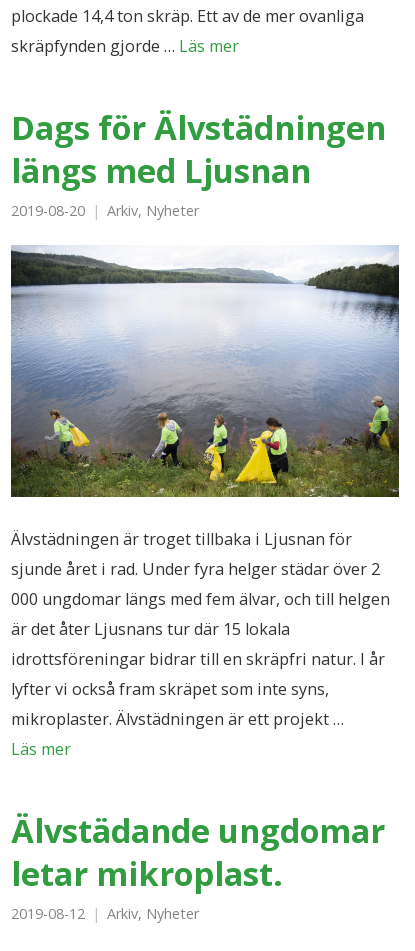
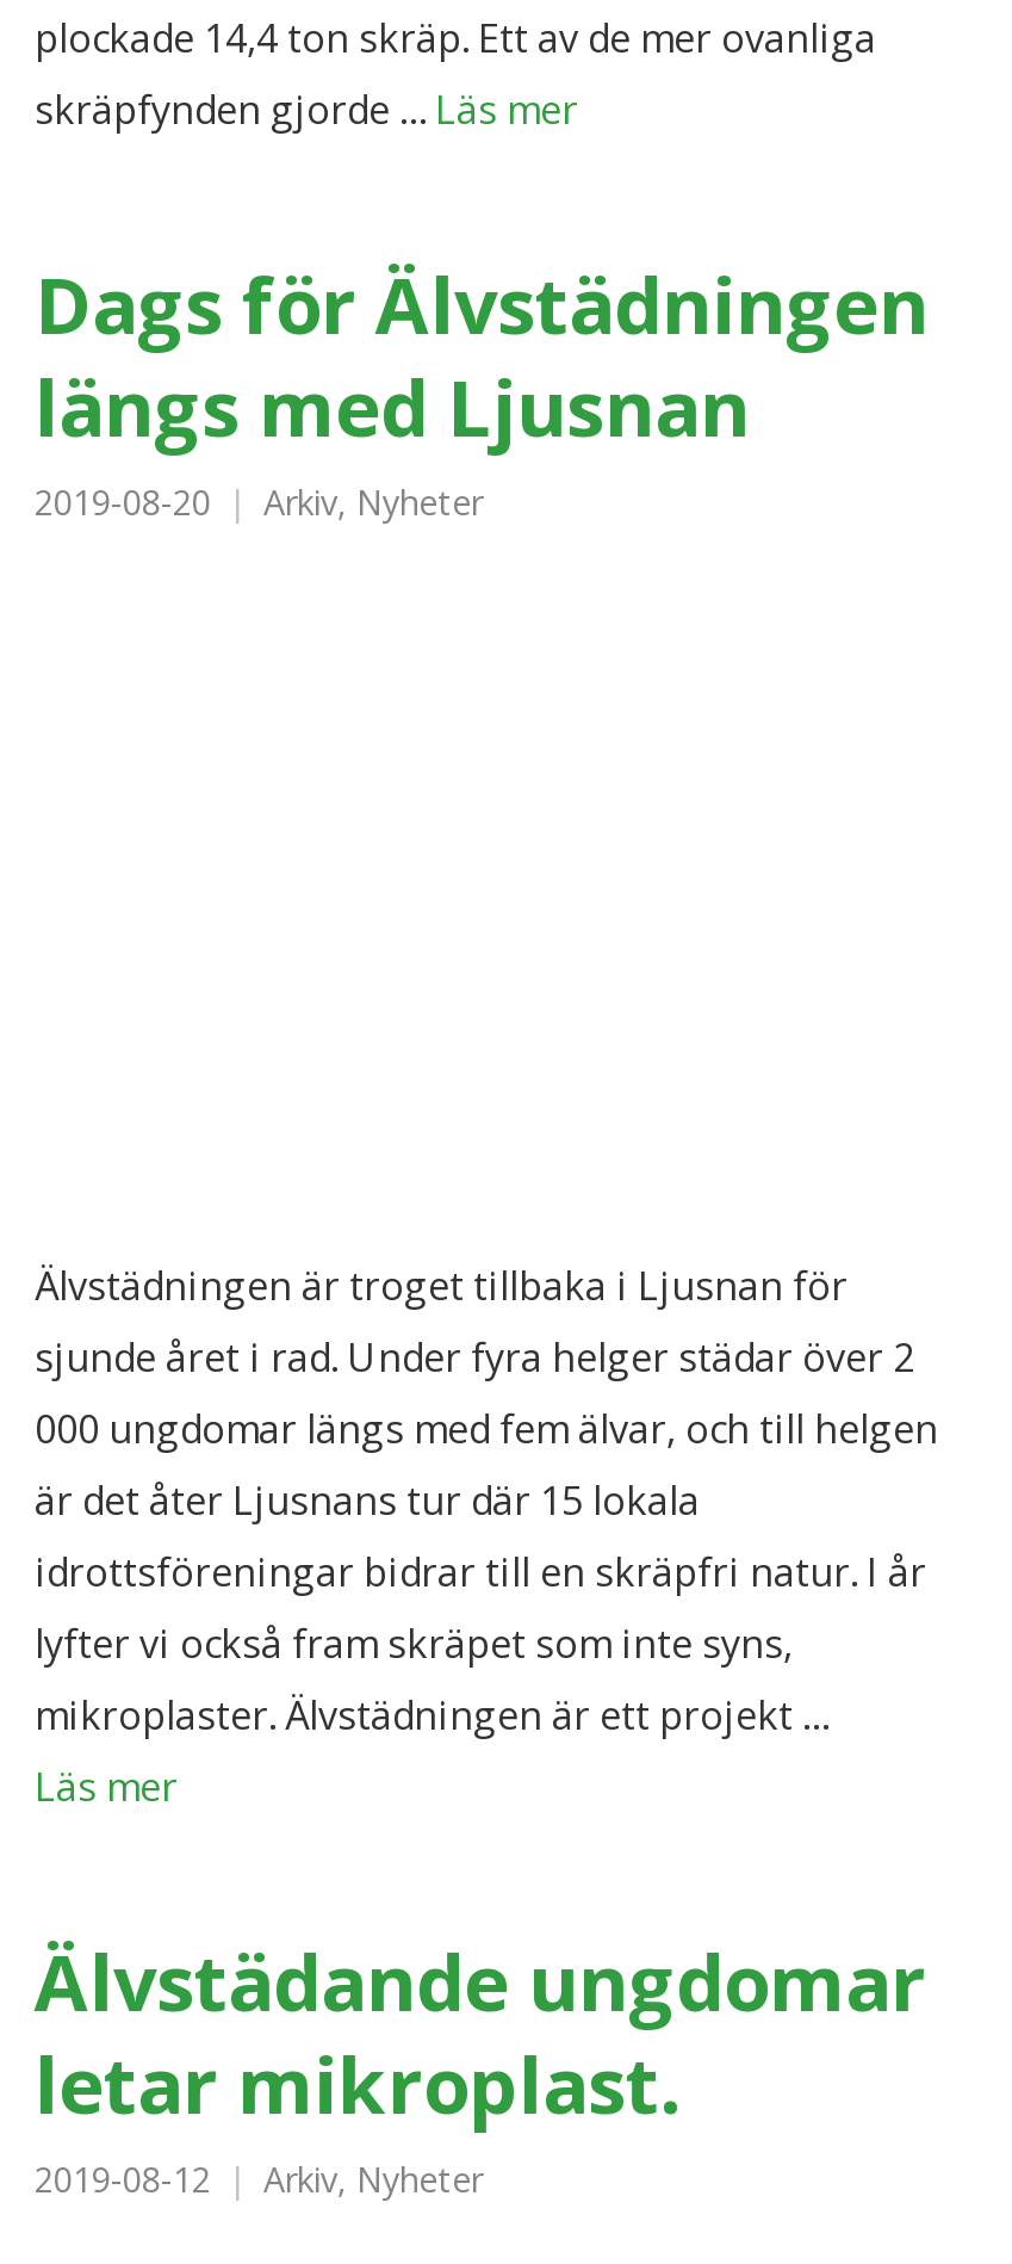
- [image]
